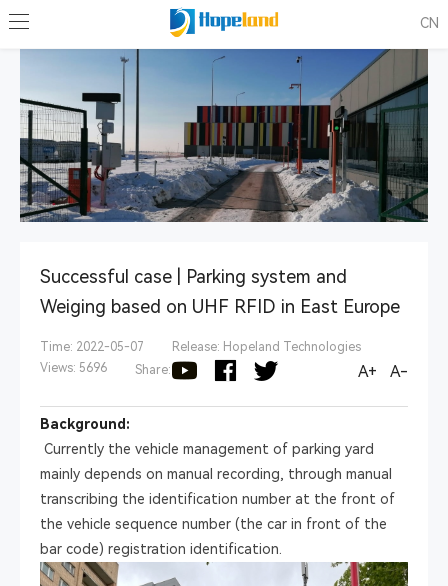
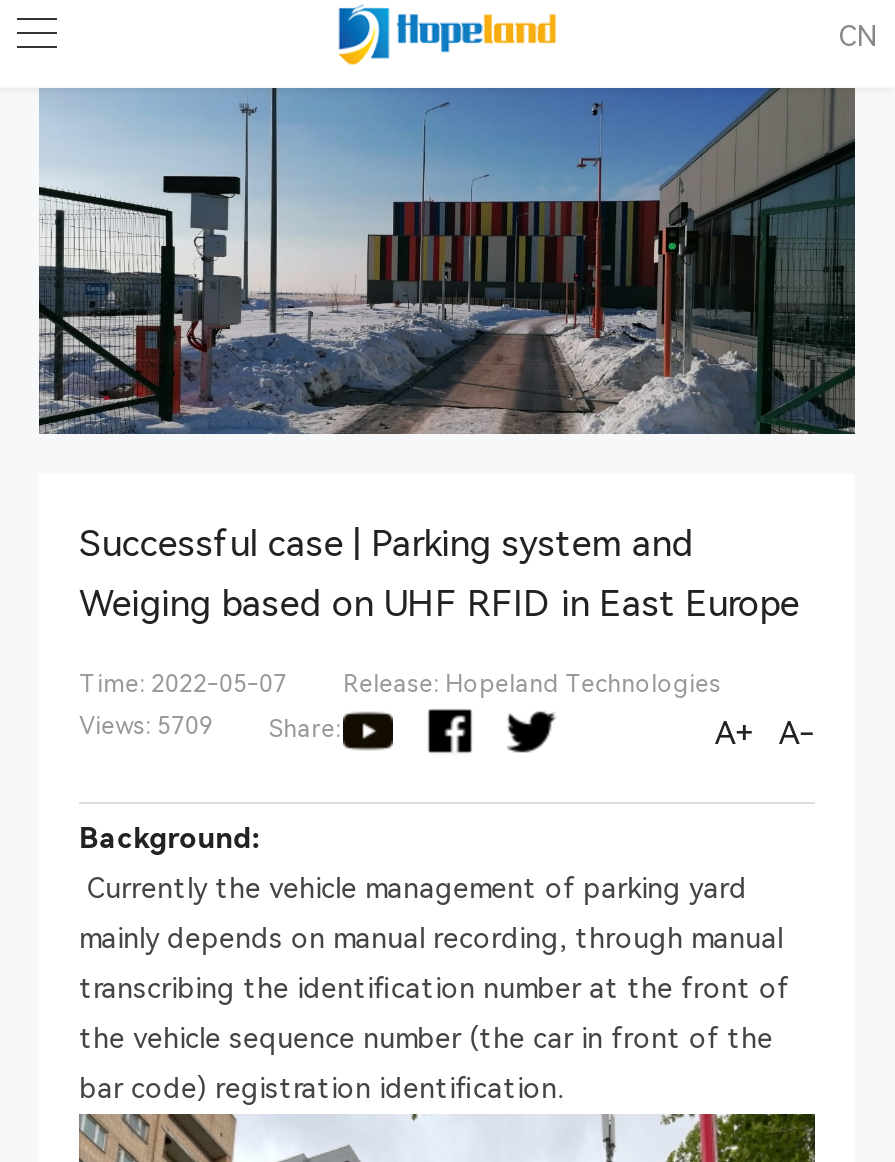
- Views: 5696 Share:
+ Views: 5709 Share:
